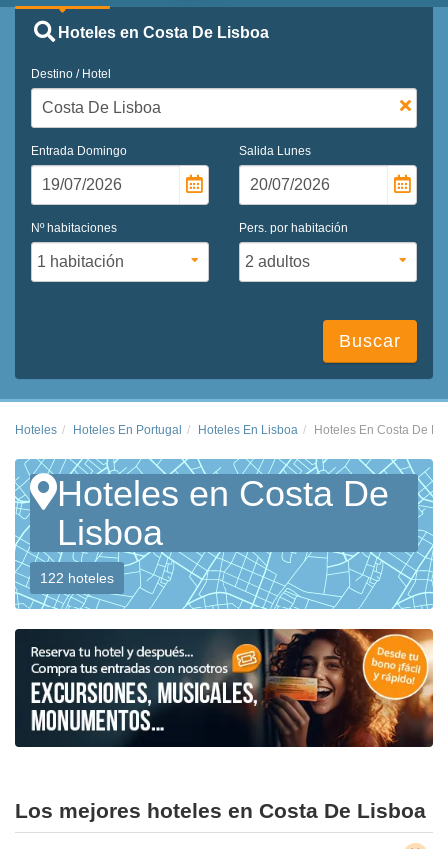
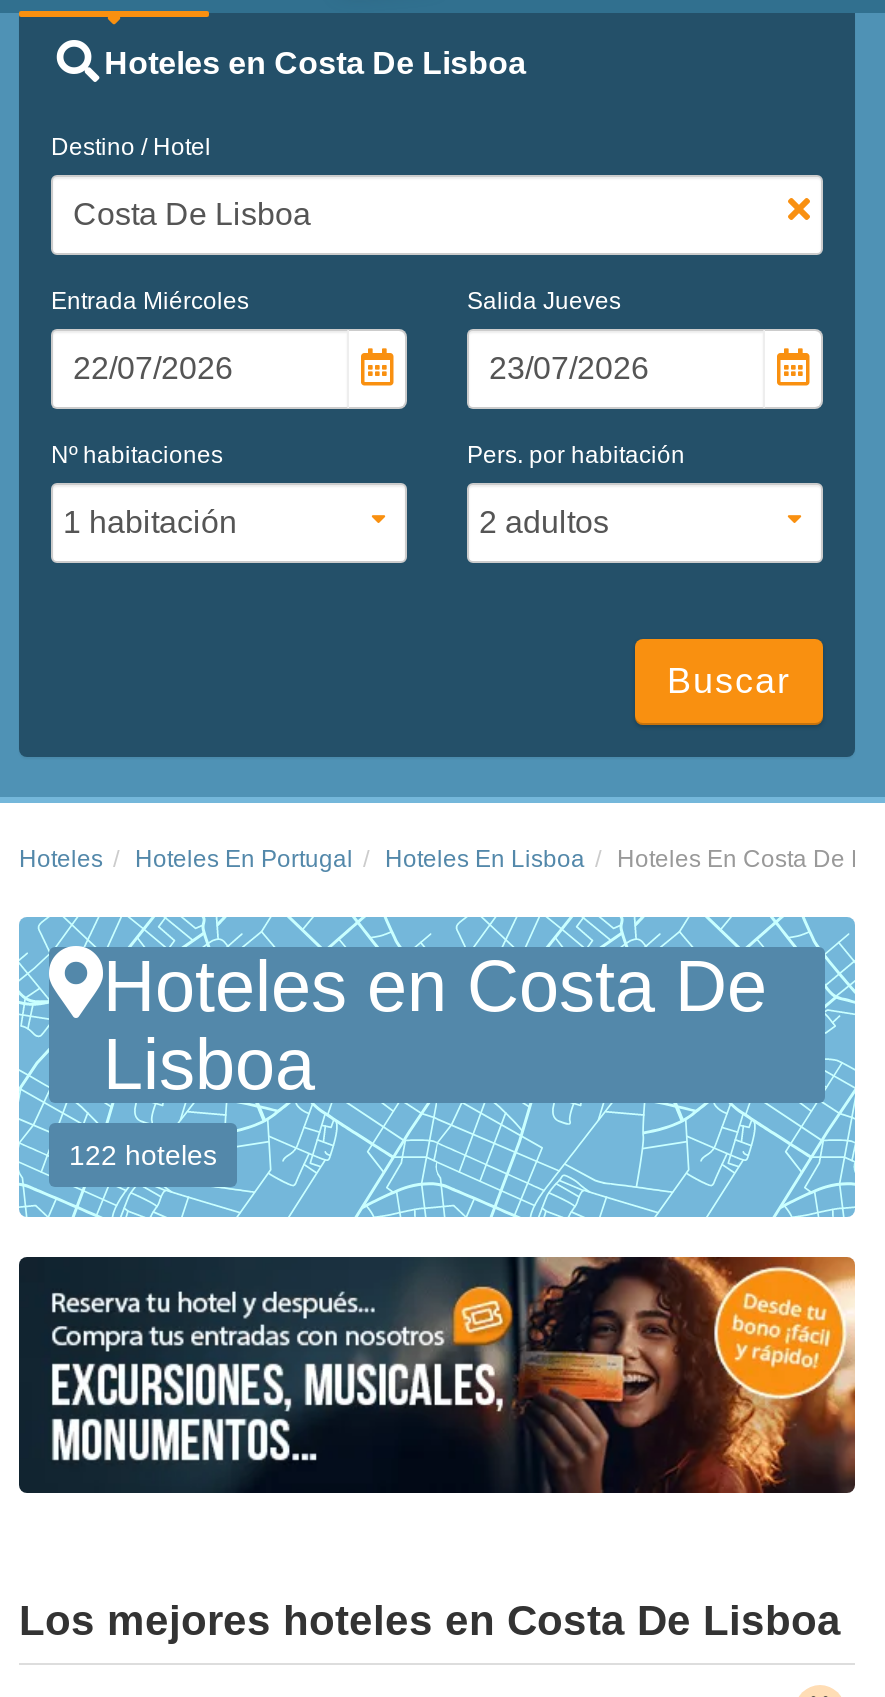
- Entrada Domingo
+ Entrada Miércoles

- Salida Lunes
+ Salida Jueves
